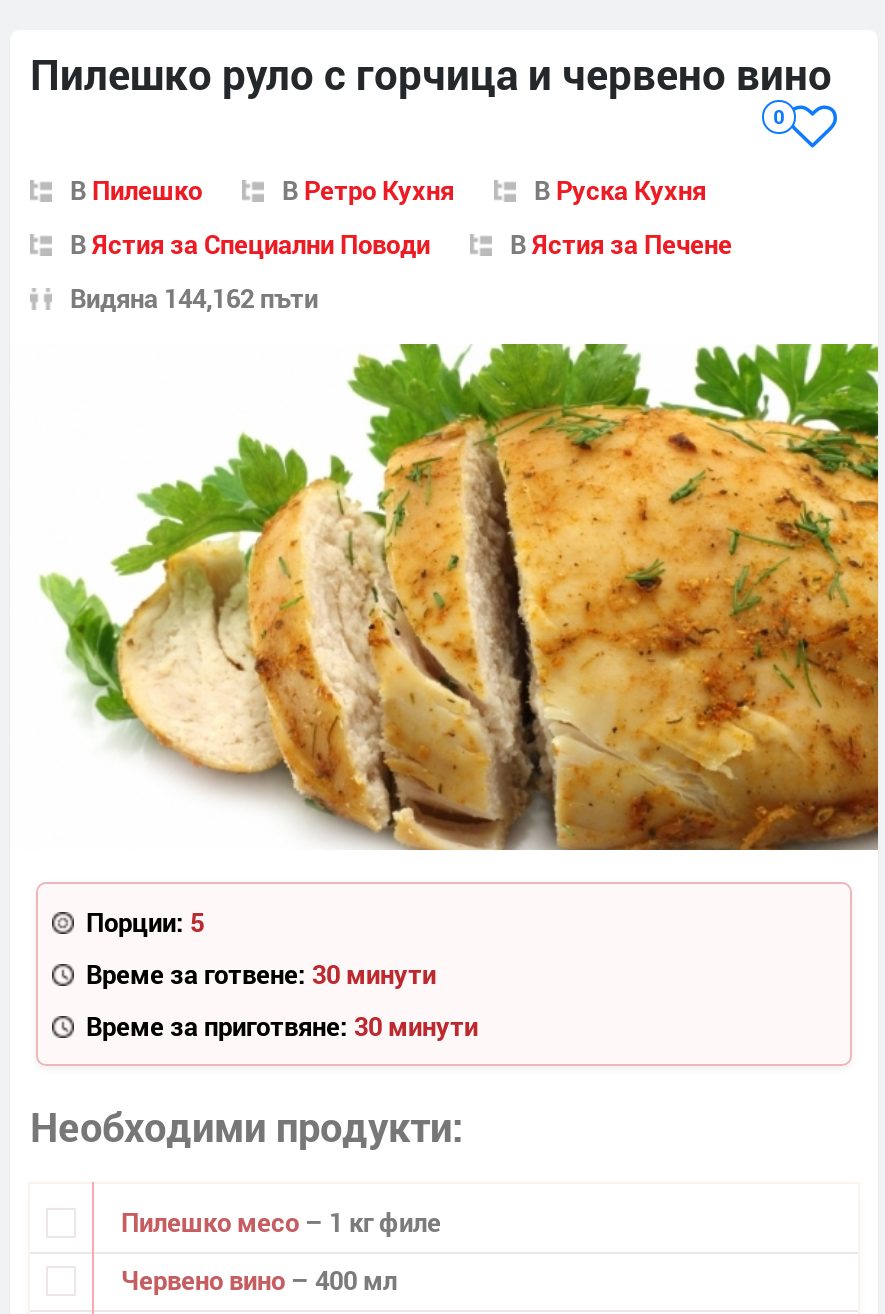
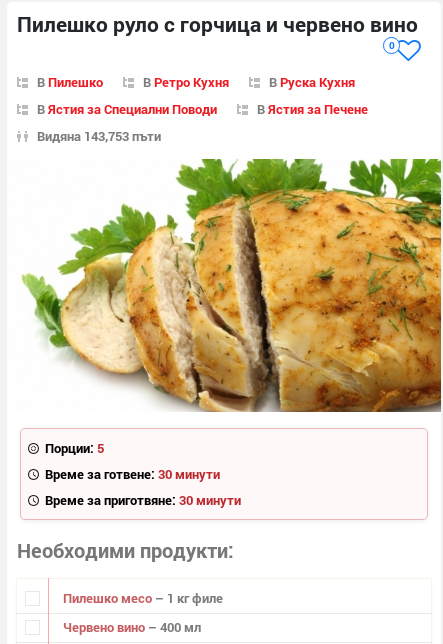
- Видяна 144,162 пъти
+ Видяна 143,753 пъти
